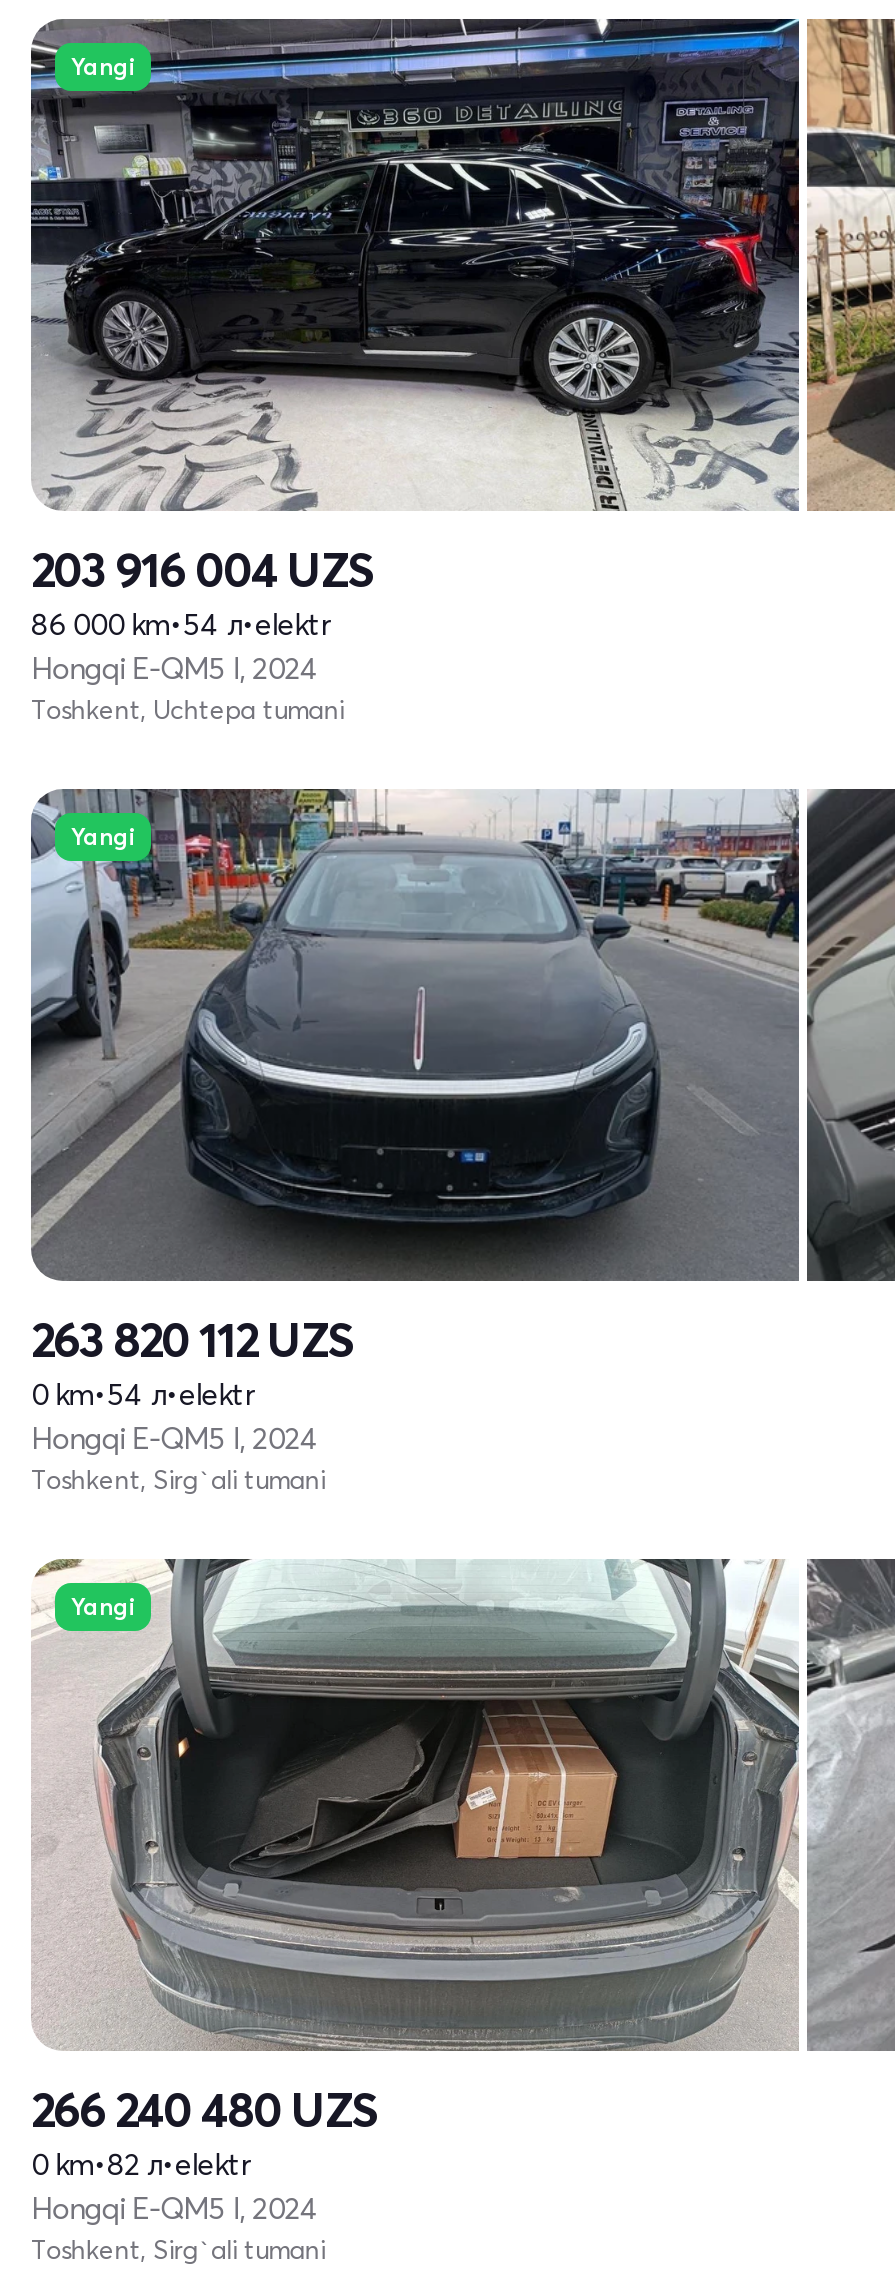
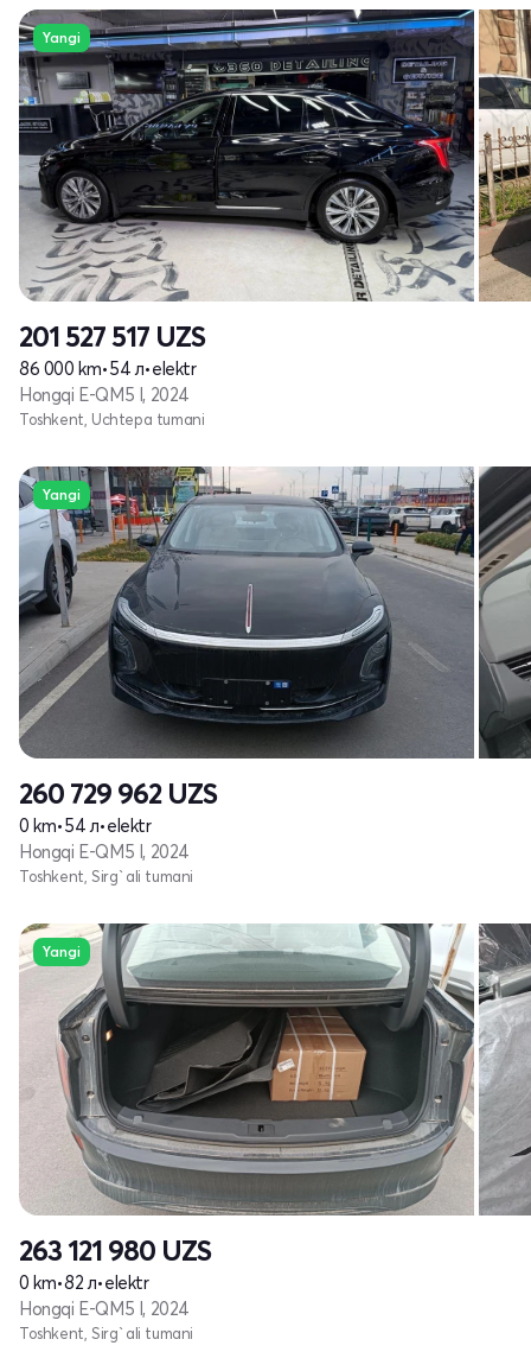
- 203 916 004 UZS
+ 201 527 517 UZS

- 263 820 112 UZS
+ 260 729 962 UZS

- 266 240 480 UZS
+ 263 121 980 UZS
